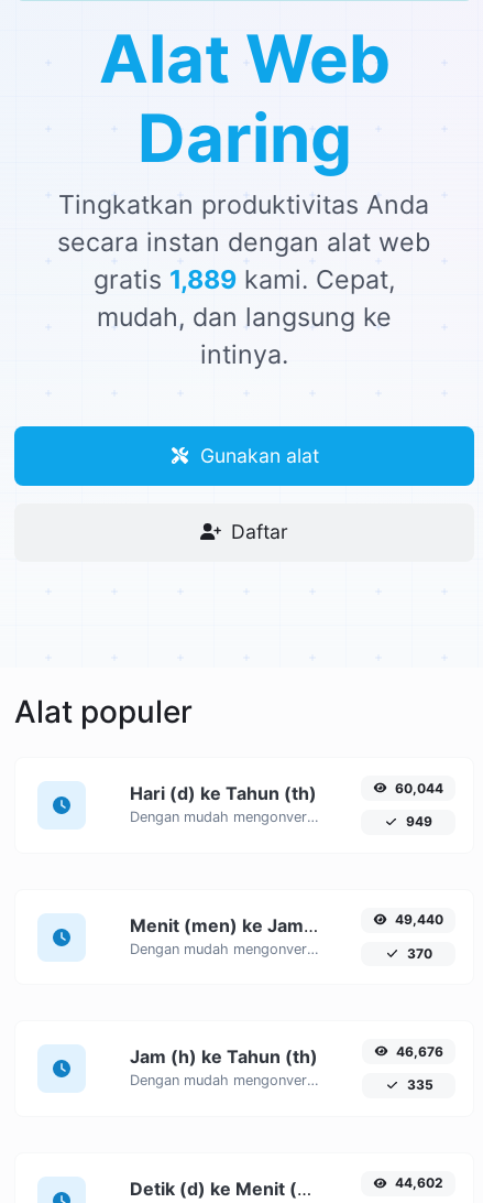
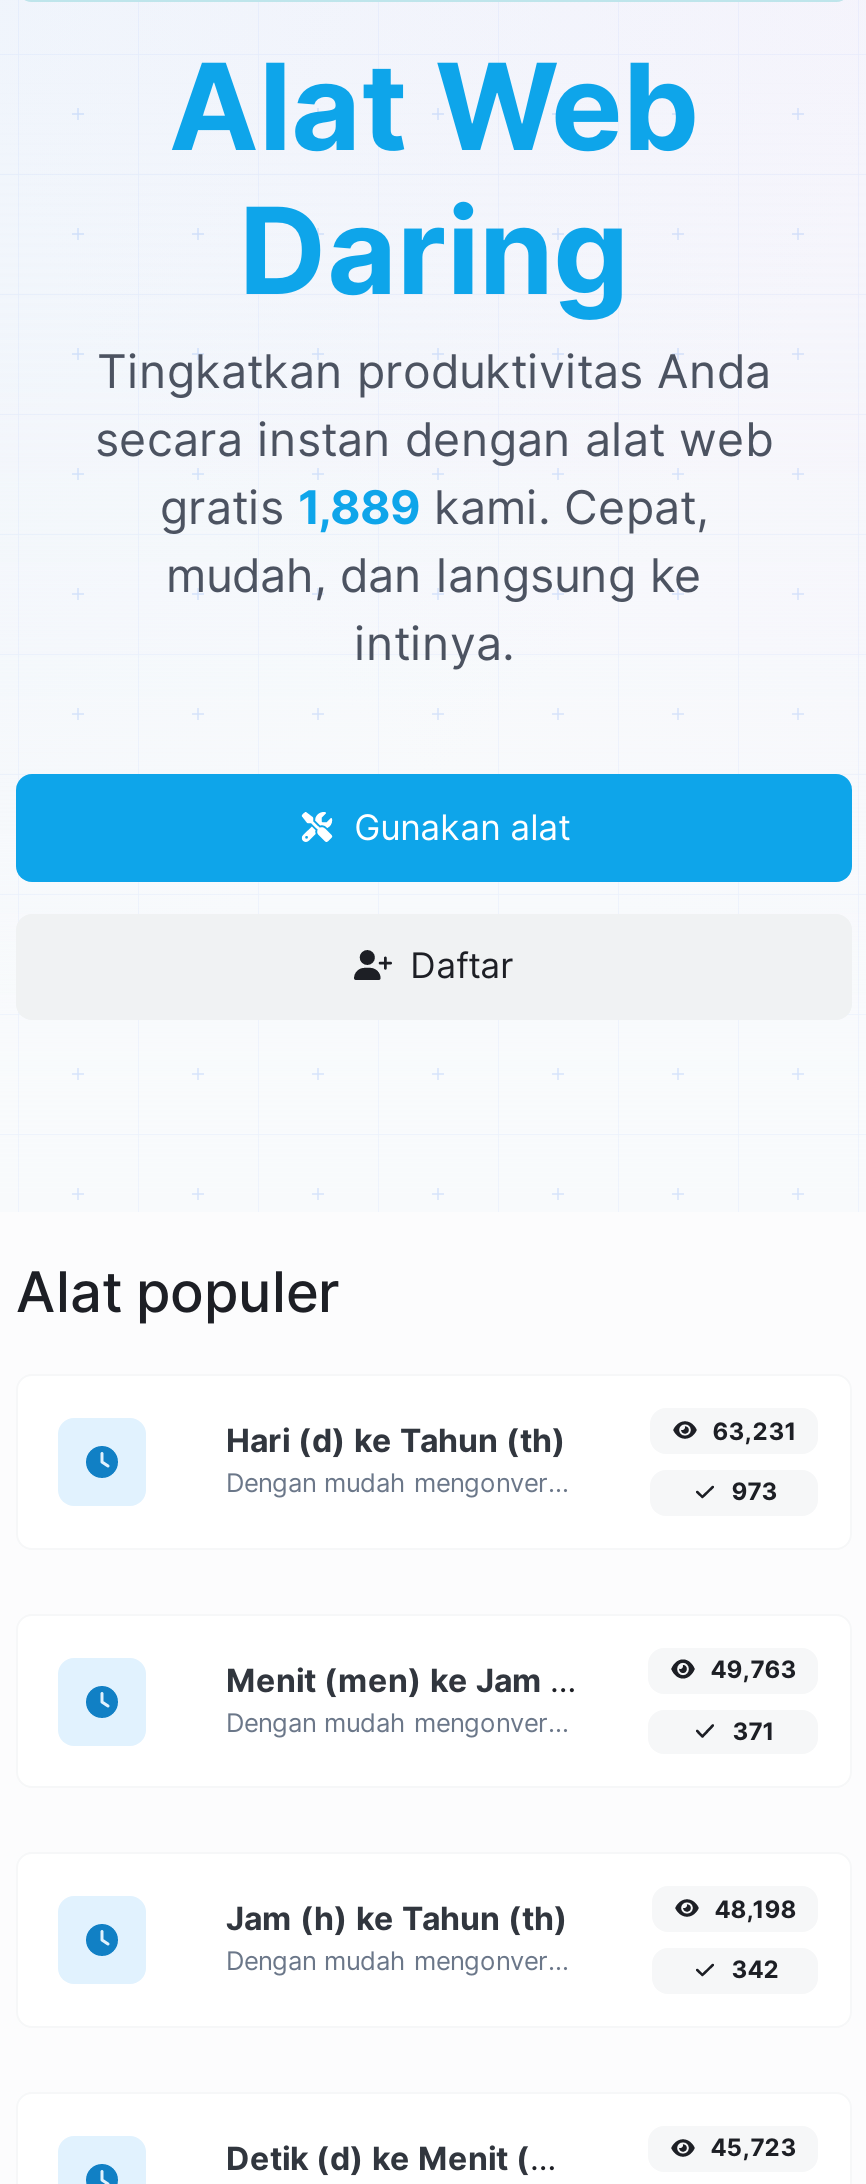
- 60,044
+ 63,231

- 949
+ 973

- 49,440
+ 49,763

- 370
+ 371

- 46,676
+ 48,198

- 335
+ 342

- 44,602
+ 45,723
